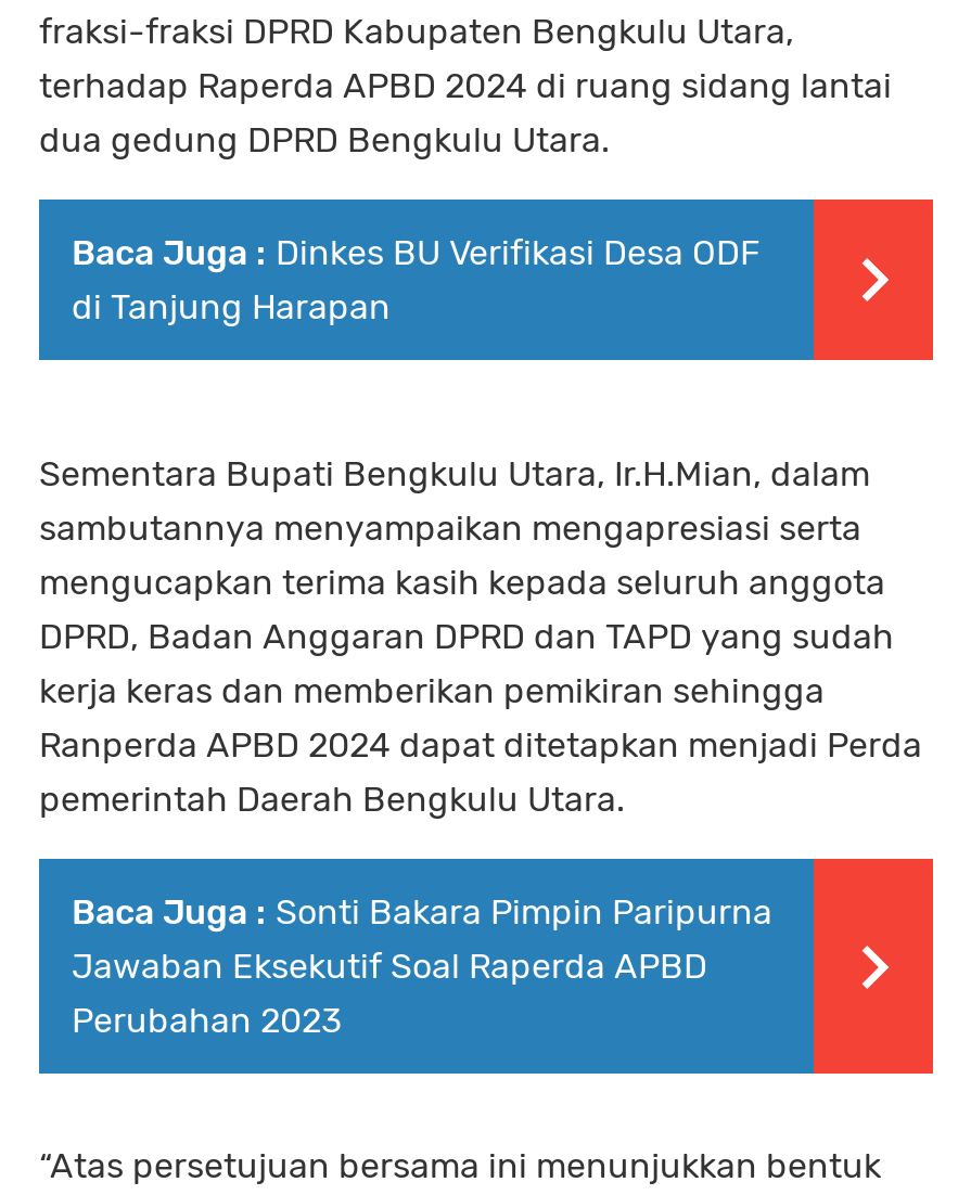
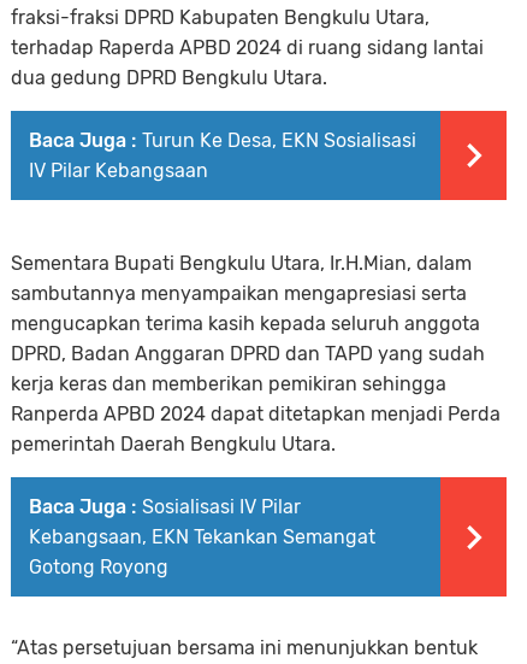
- Baca Juga : Dinkes BU Verifikasi Desa ODF
- di Tanjung Harapan
+ Baca Juga : Turun Ke Desa, EKN Sosialisasi
+ IV Pilar Kebangsaan

- Baca Juga : Sonti Bakara Pimpin Paripurna
- Jawaban Eksekutif Soal Raperda APBD
- Perubahan 2023
+ Baca Juga : Sosialisasi IV Pilar
+ Kebangsaan, EKN Tekankan Semangat
+ Gotong Royong
